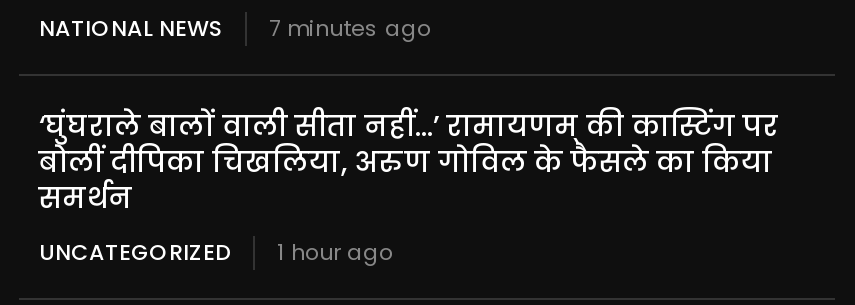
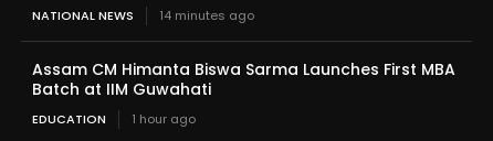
- NATIONAL NEWS 7 minutes ago
+ NATIONAL NEWS 14 minutes ago

- ‘घुंघराले बालों वाली सीता नहीं…’ रामायणम् की कास्टिंग पर
- बोलीं दीपिका चिखलिया, अरुण गोविल के फैसले का किया
- समर्थन
- UNCATEGORIZED
+ Assam CM Himanta Biswa Sarma Launches First MBA
+ Batch at IIM Guwahati
+ EDUCATION
